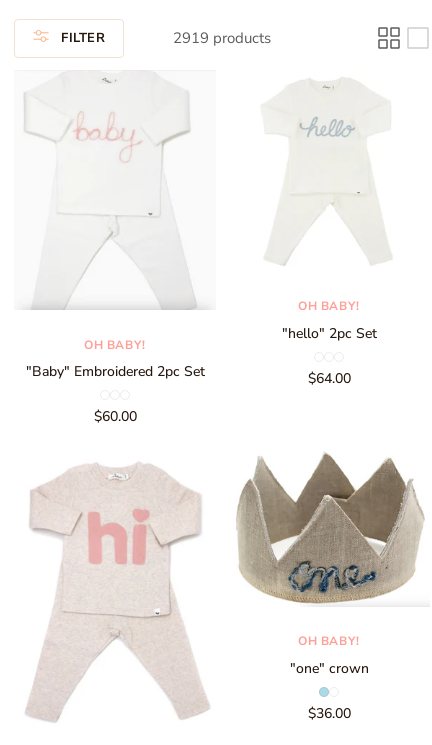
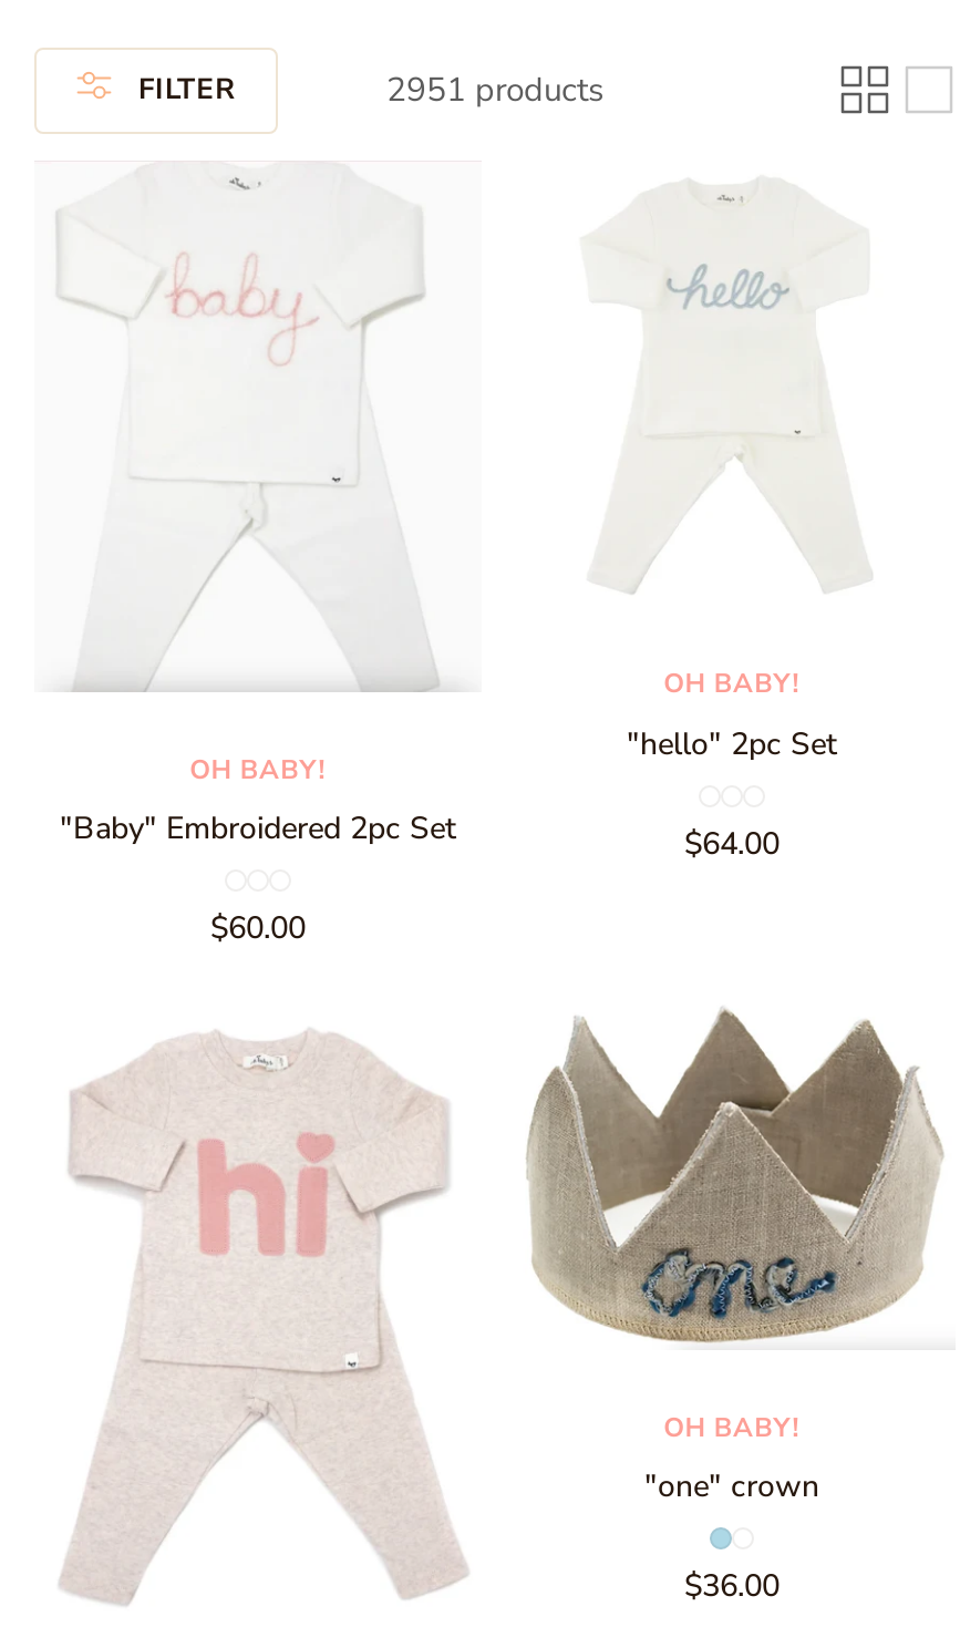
- 2919 products
+ 2951 products
